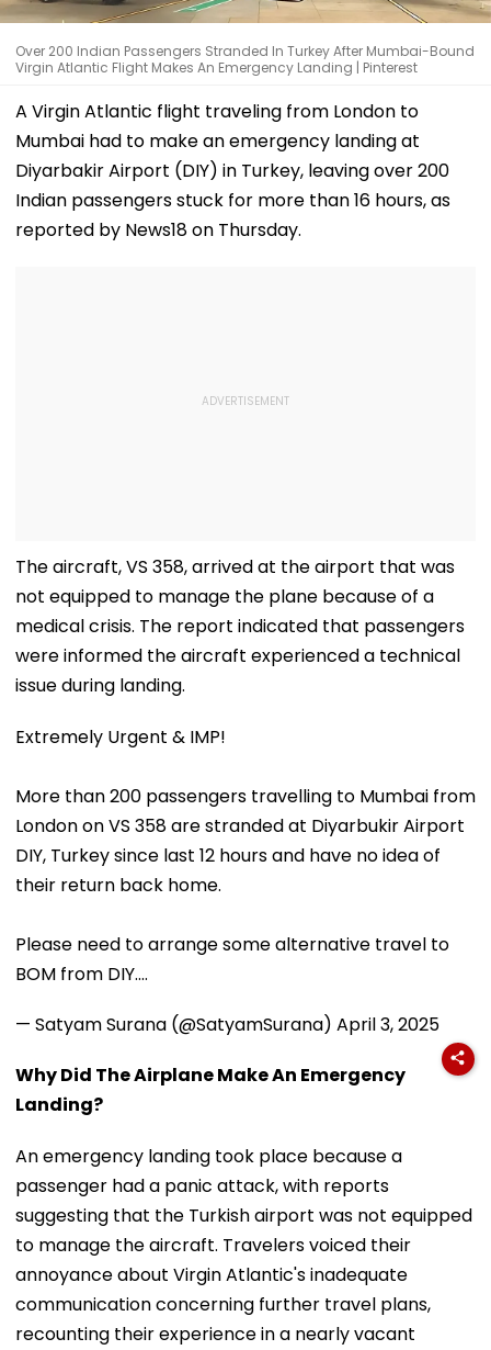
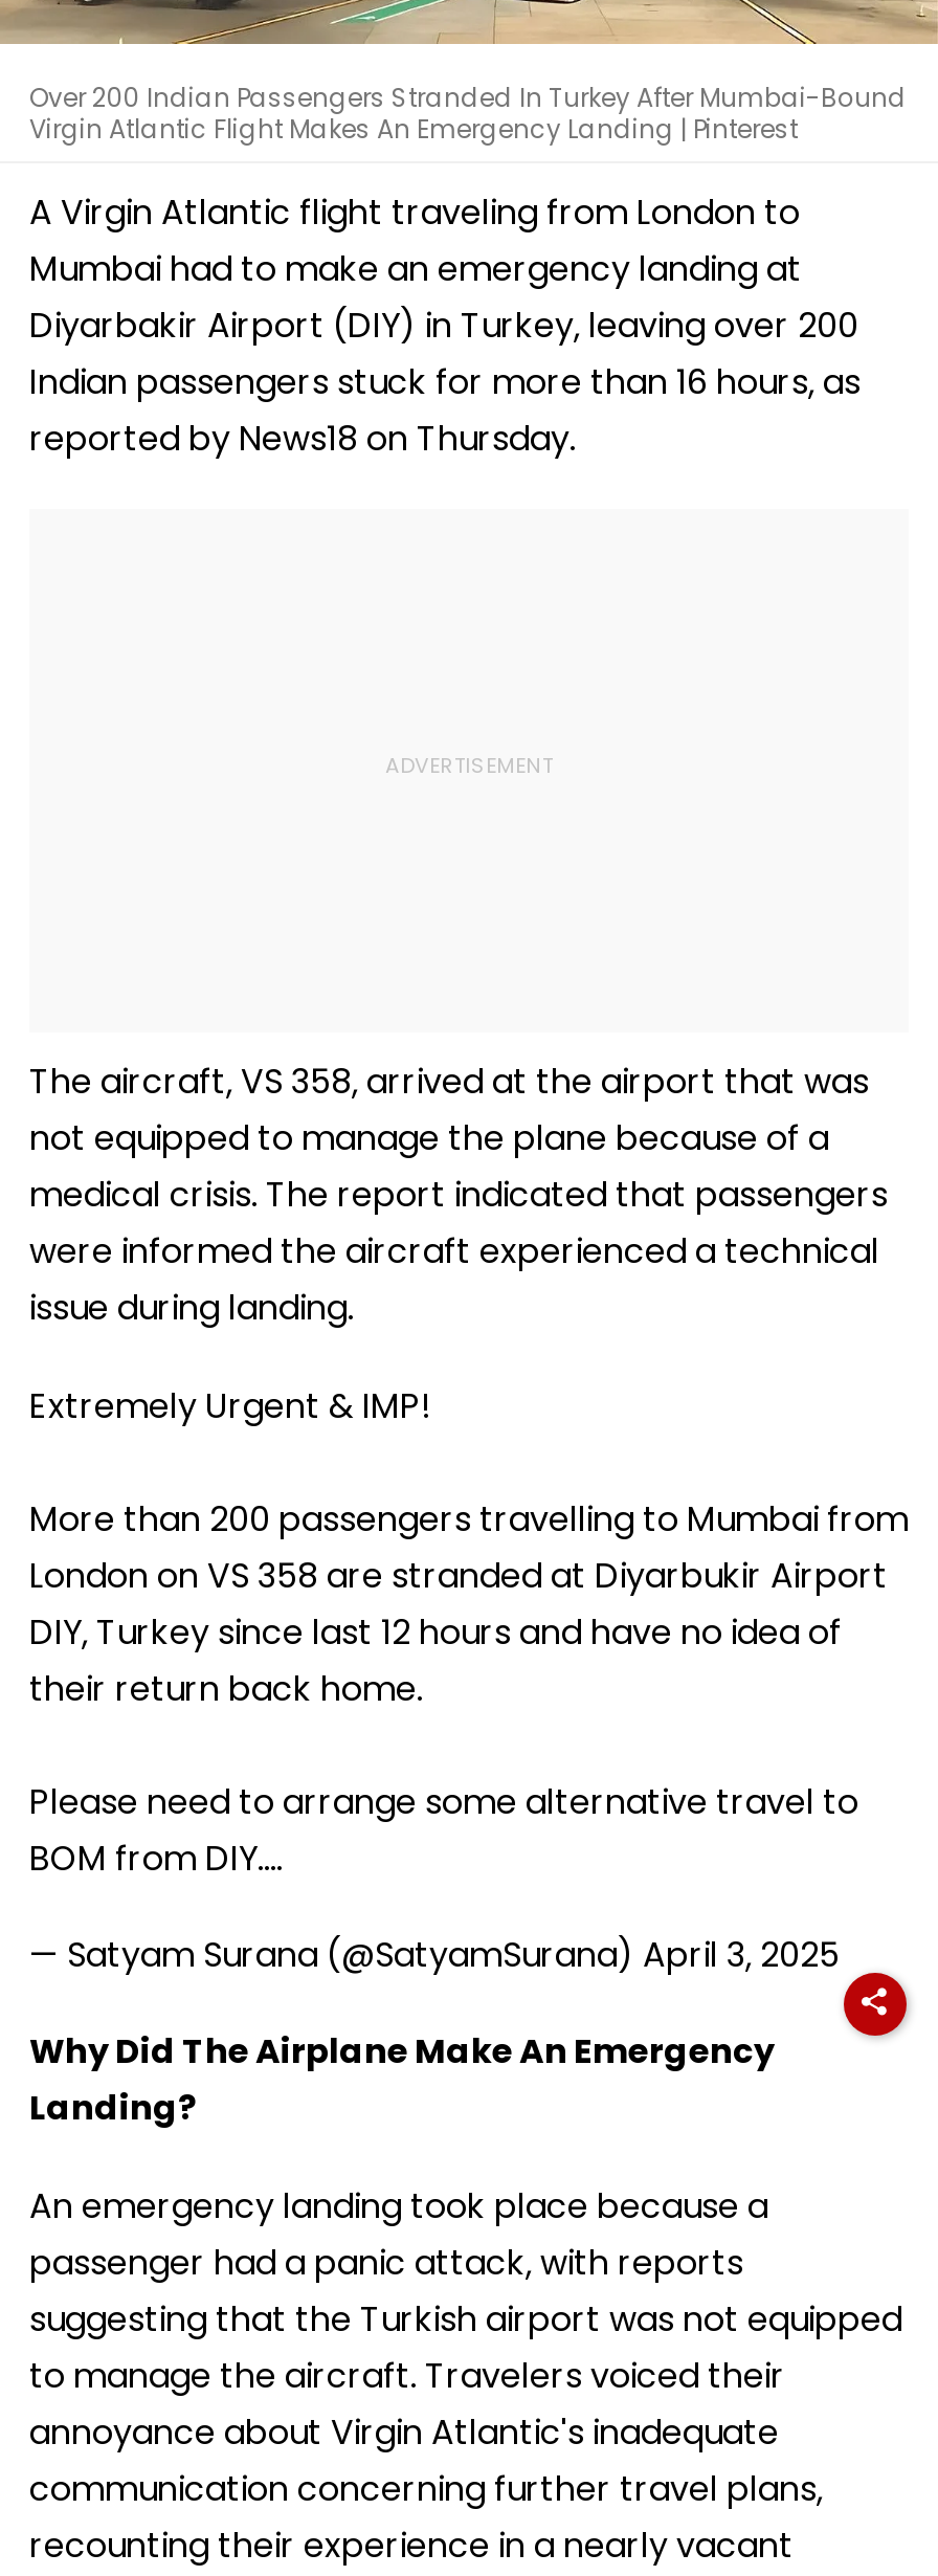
- [image]
+ [image]
